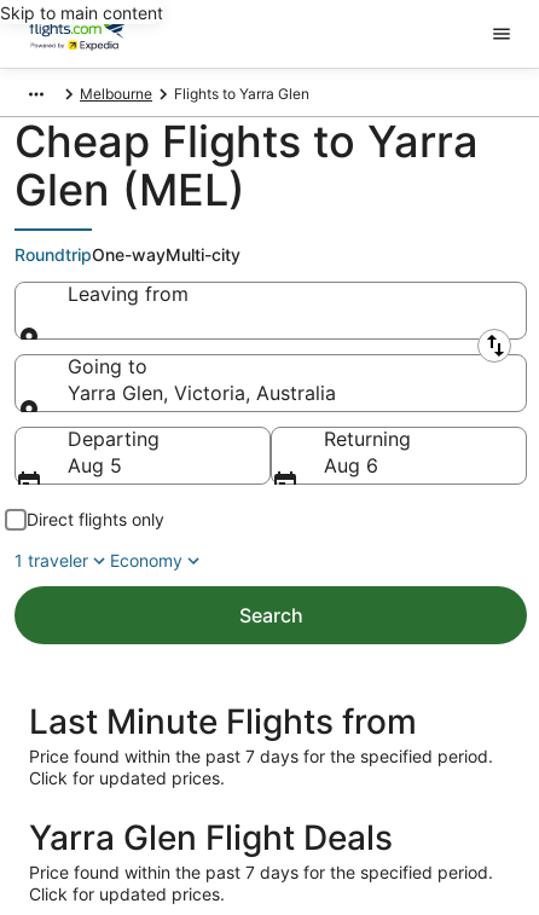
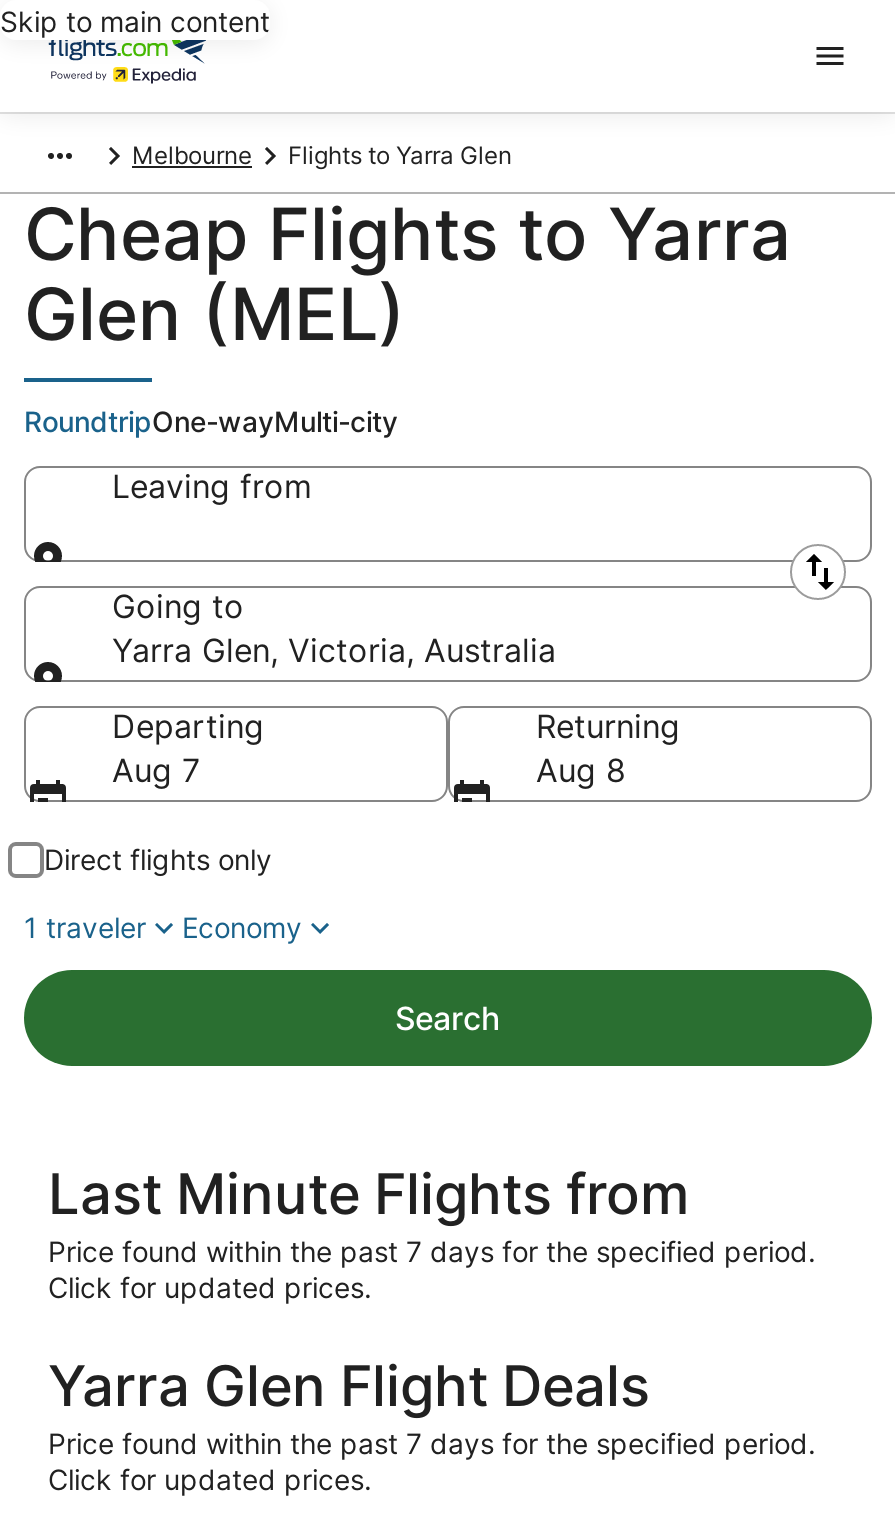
- Aug 5
+ Aug 7

- Aug 6
+ Aug 8
